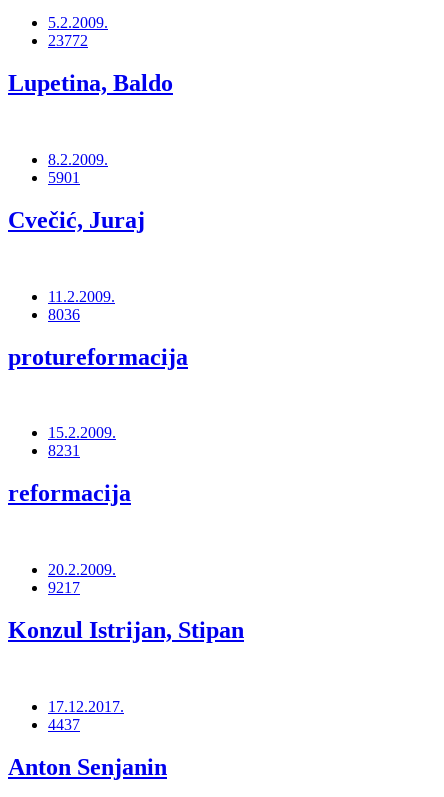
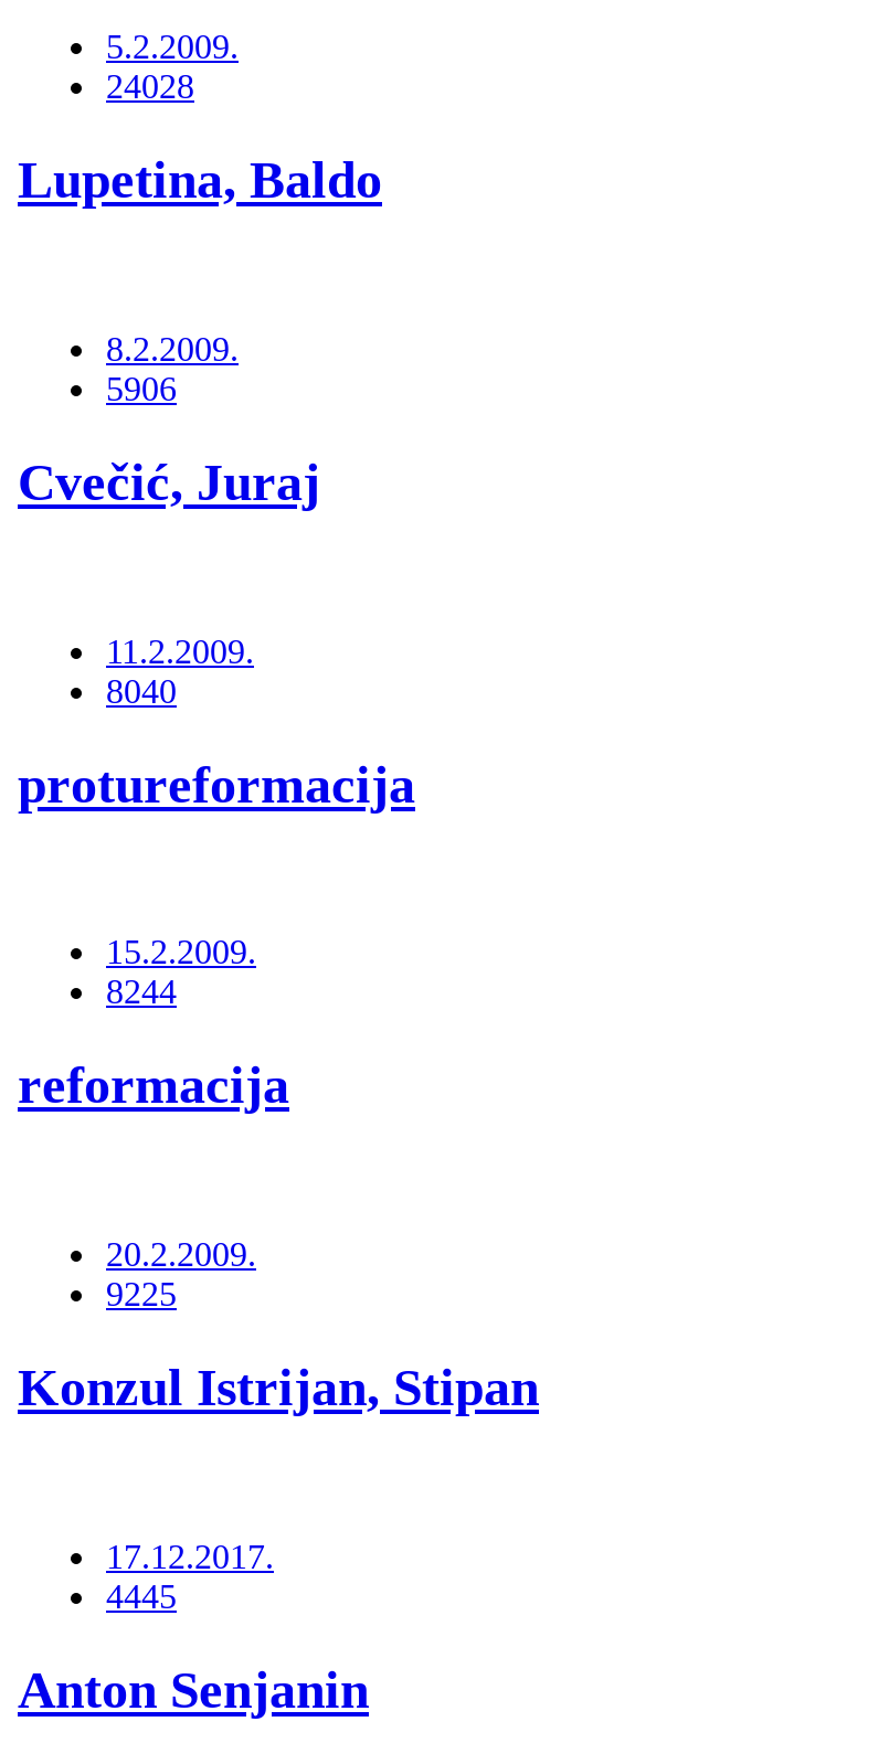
- 23772
+ 24028

- 5901
+ 5906

- 8036
+ 8040

- 8231
+ 8244

- 9217
+ 9225

- 4437
+ 4445
